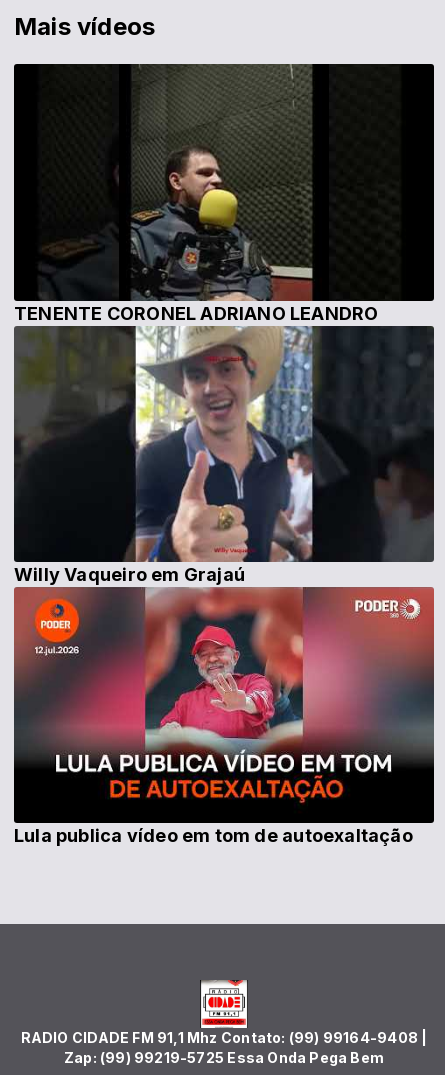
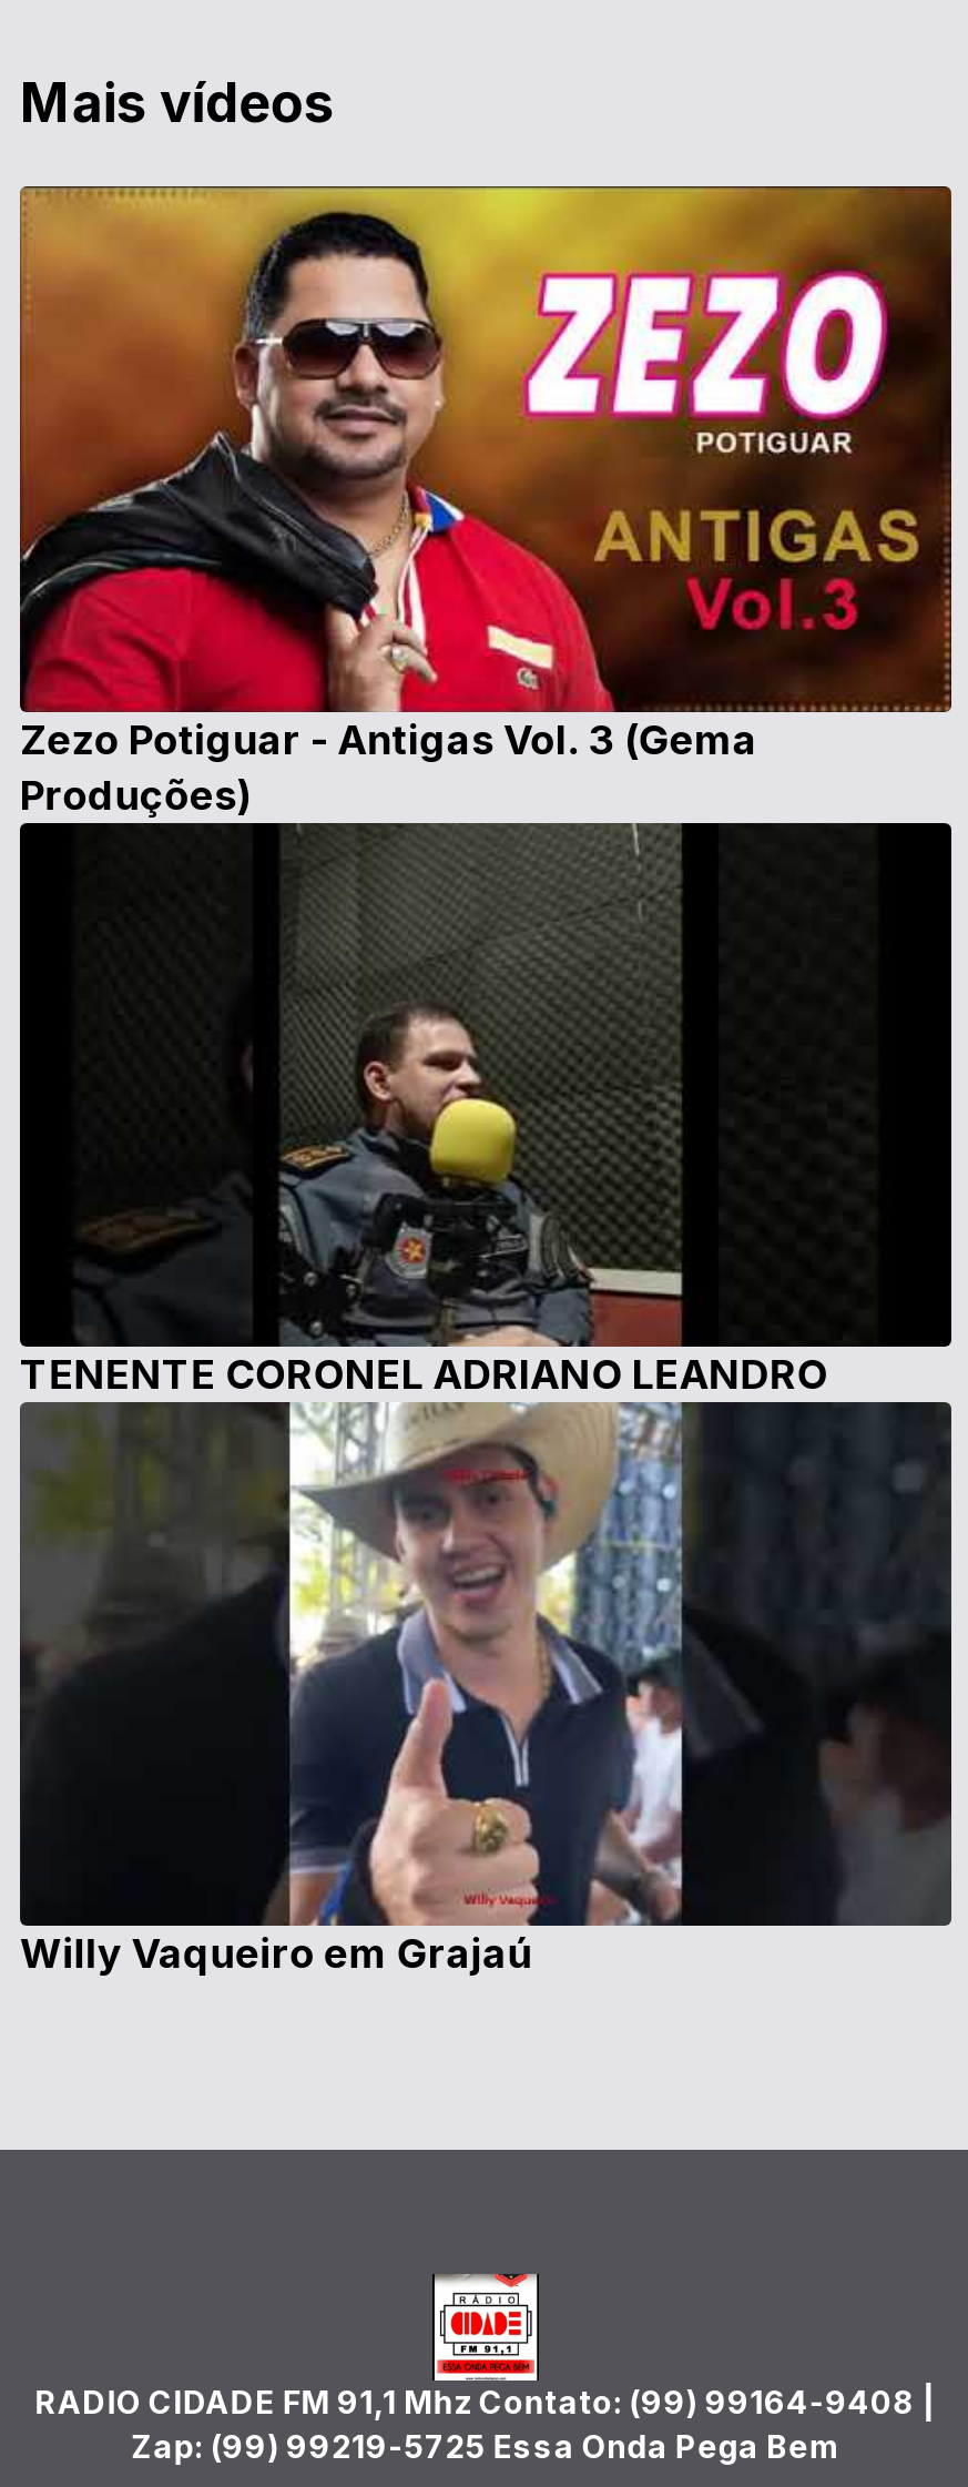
+ [image]
+ Zezo Potiguar - Antigas Vol. 3 (Gema
+ Produções)

moved down: [image] | TENENTE CORONEL ADRIANO LEANDRO | Willy Vaqueiro em Grajaú

- [image]
- Lula publica vídeo em tom de autoexaltação
